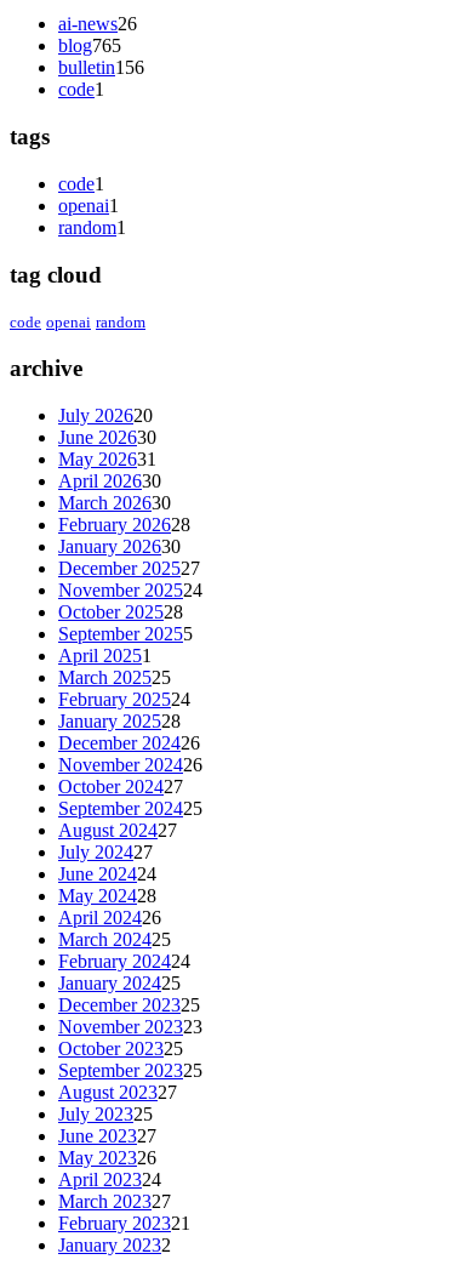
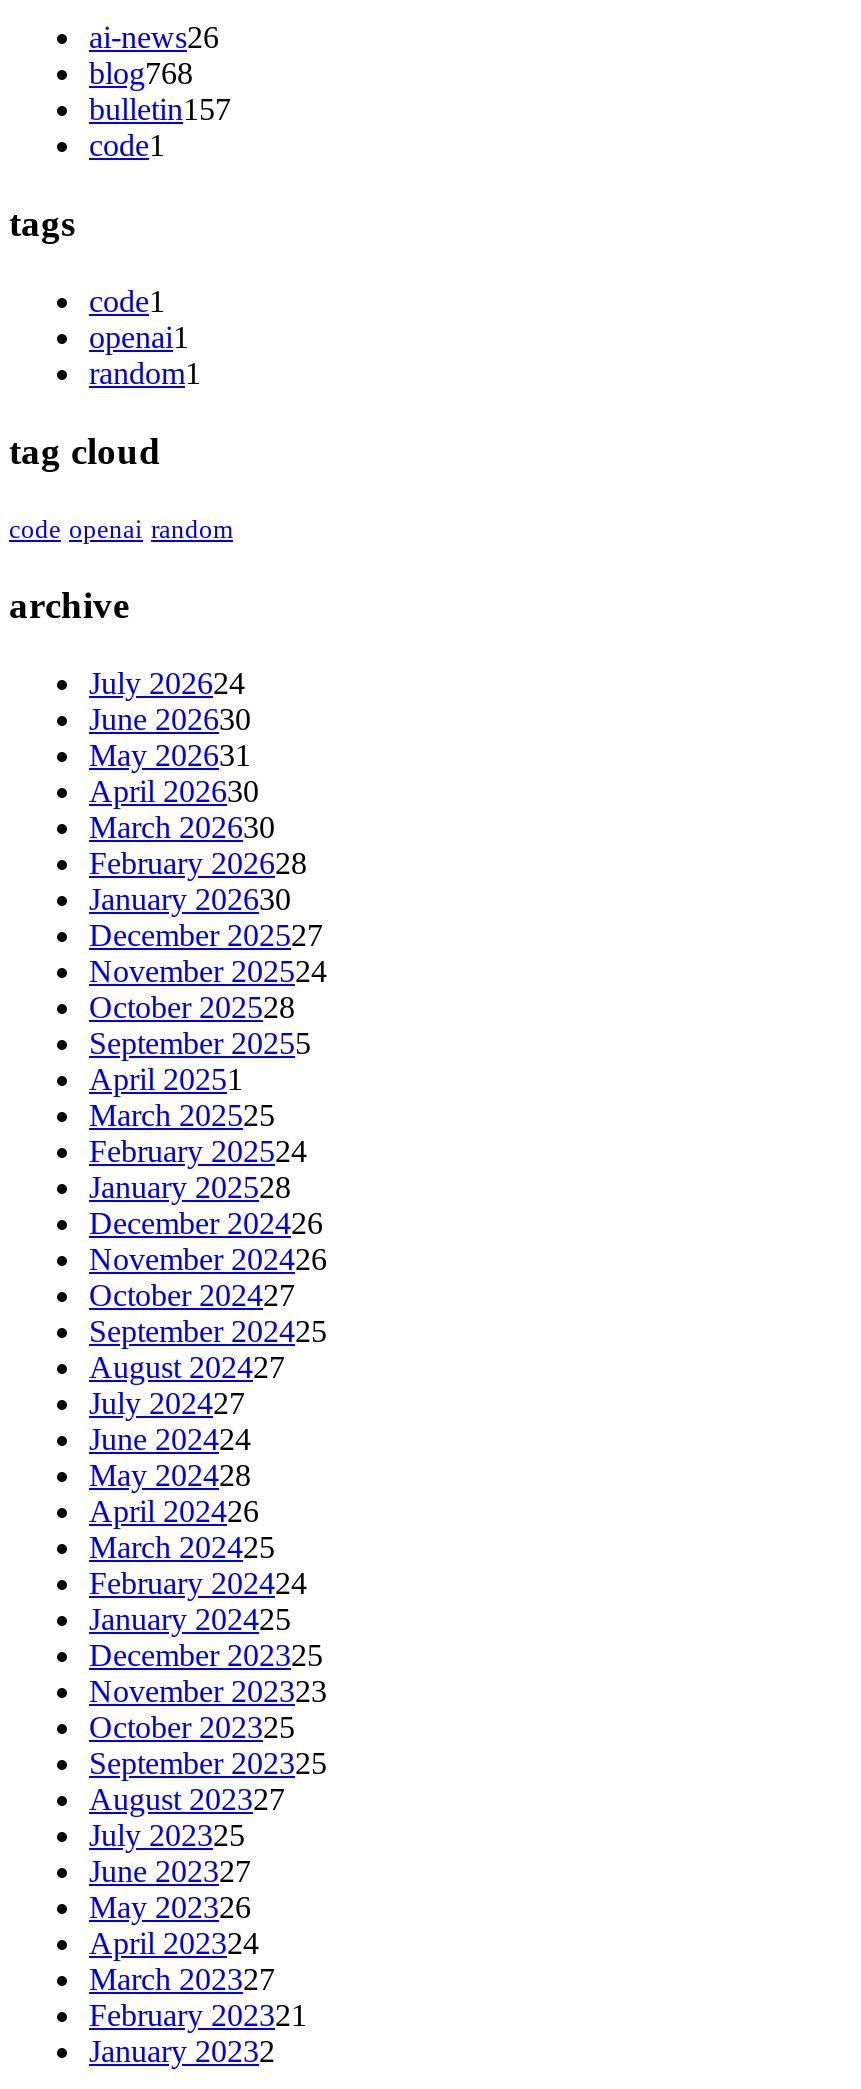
- blog765
+ blog768

- bulletin156
+ bulletin157

- July 202620
+ July 202624
